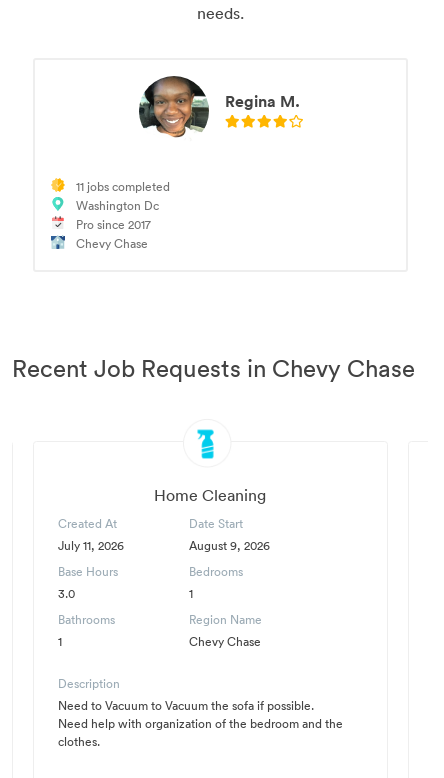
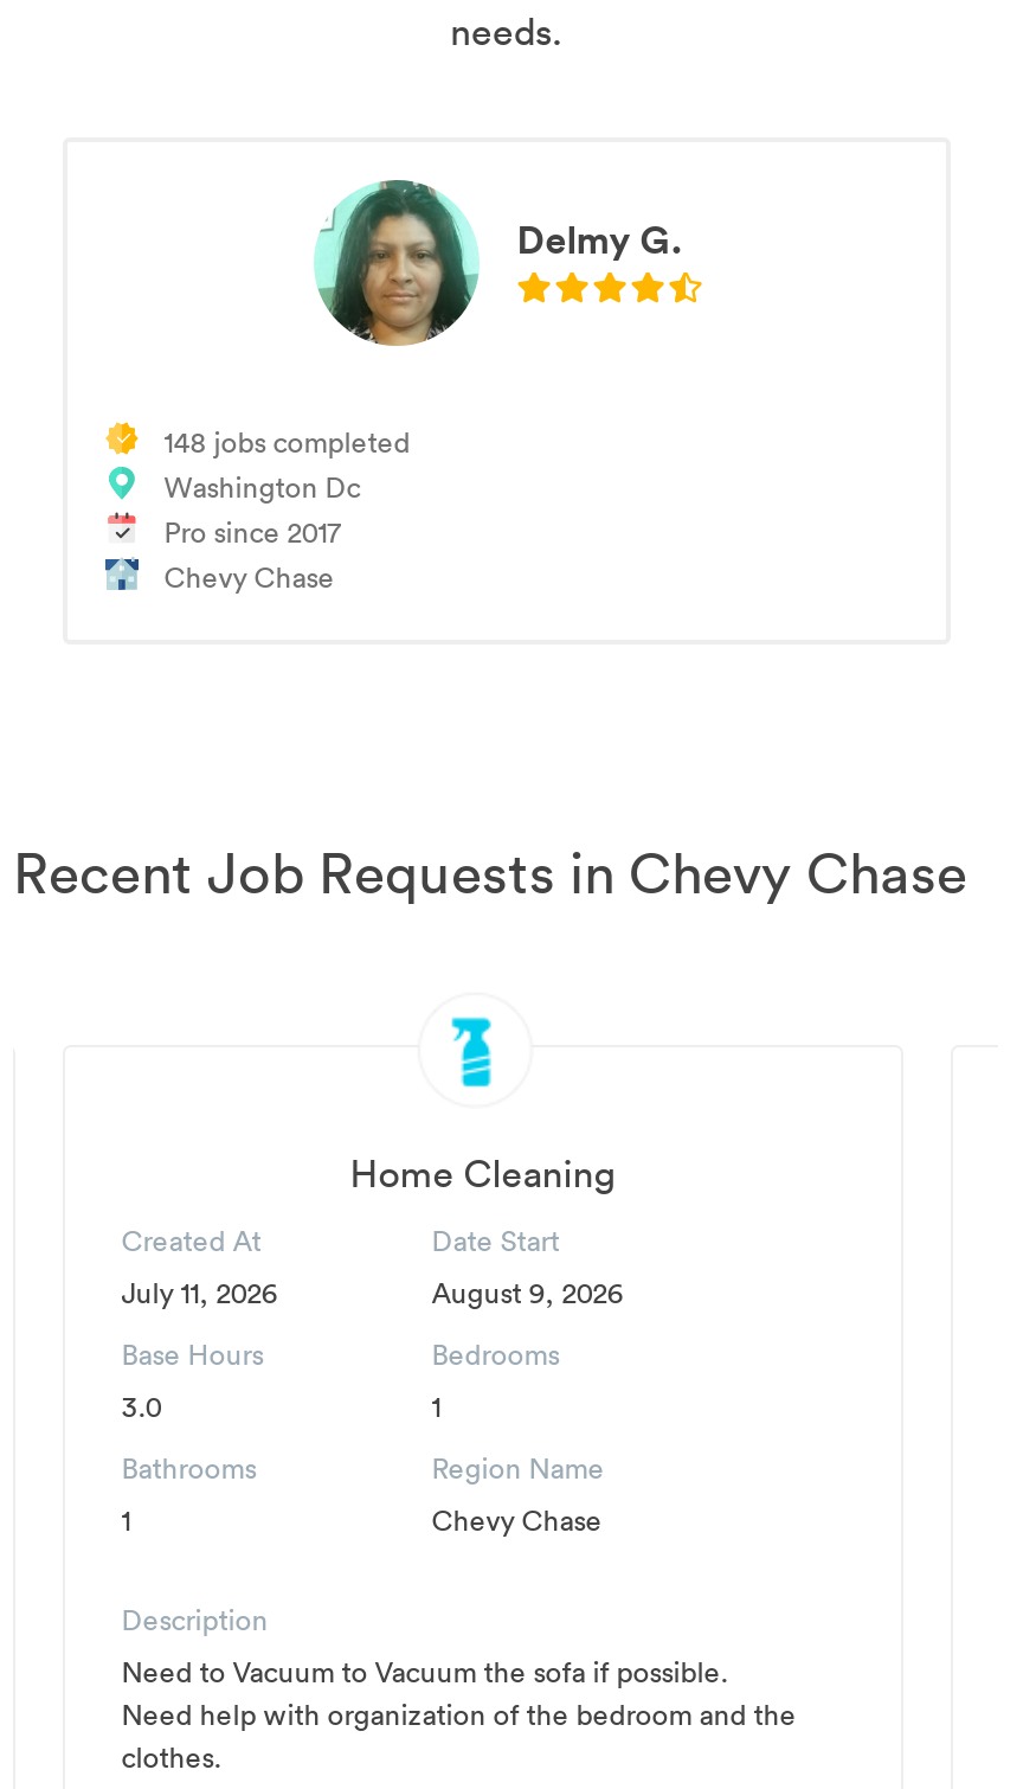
- [image]
- Regina M.
+ [image]
+ Delmy G.

- 11 jobs completed
+ 148 jobs completed
